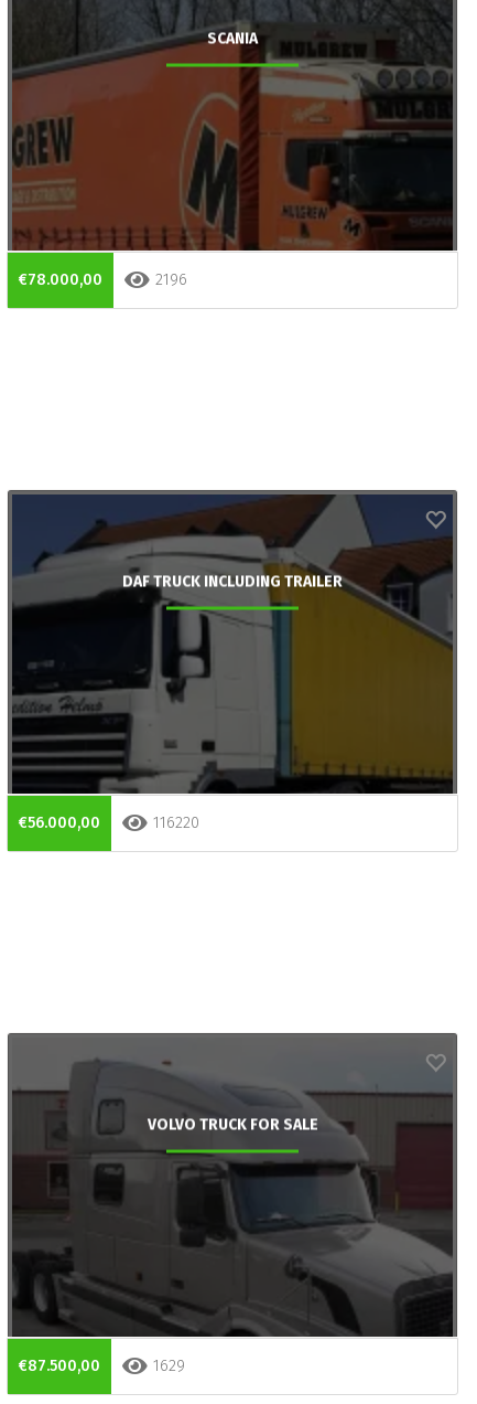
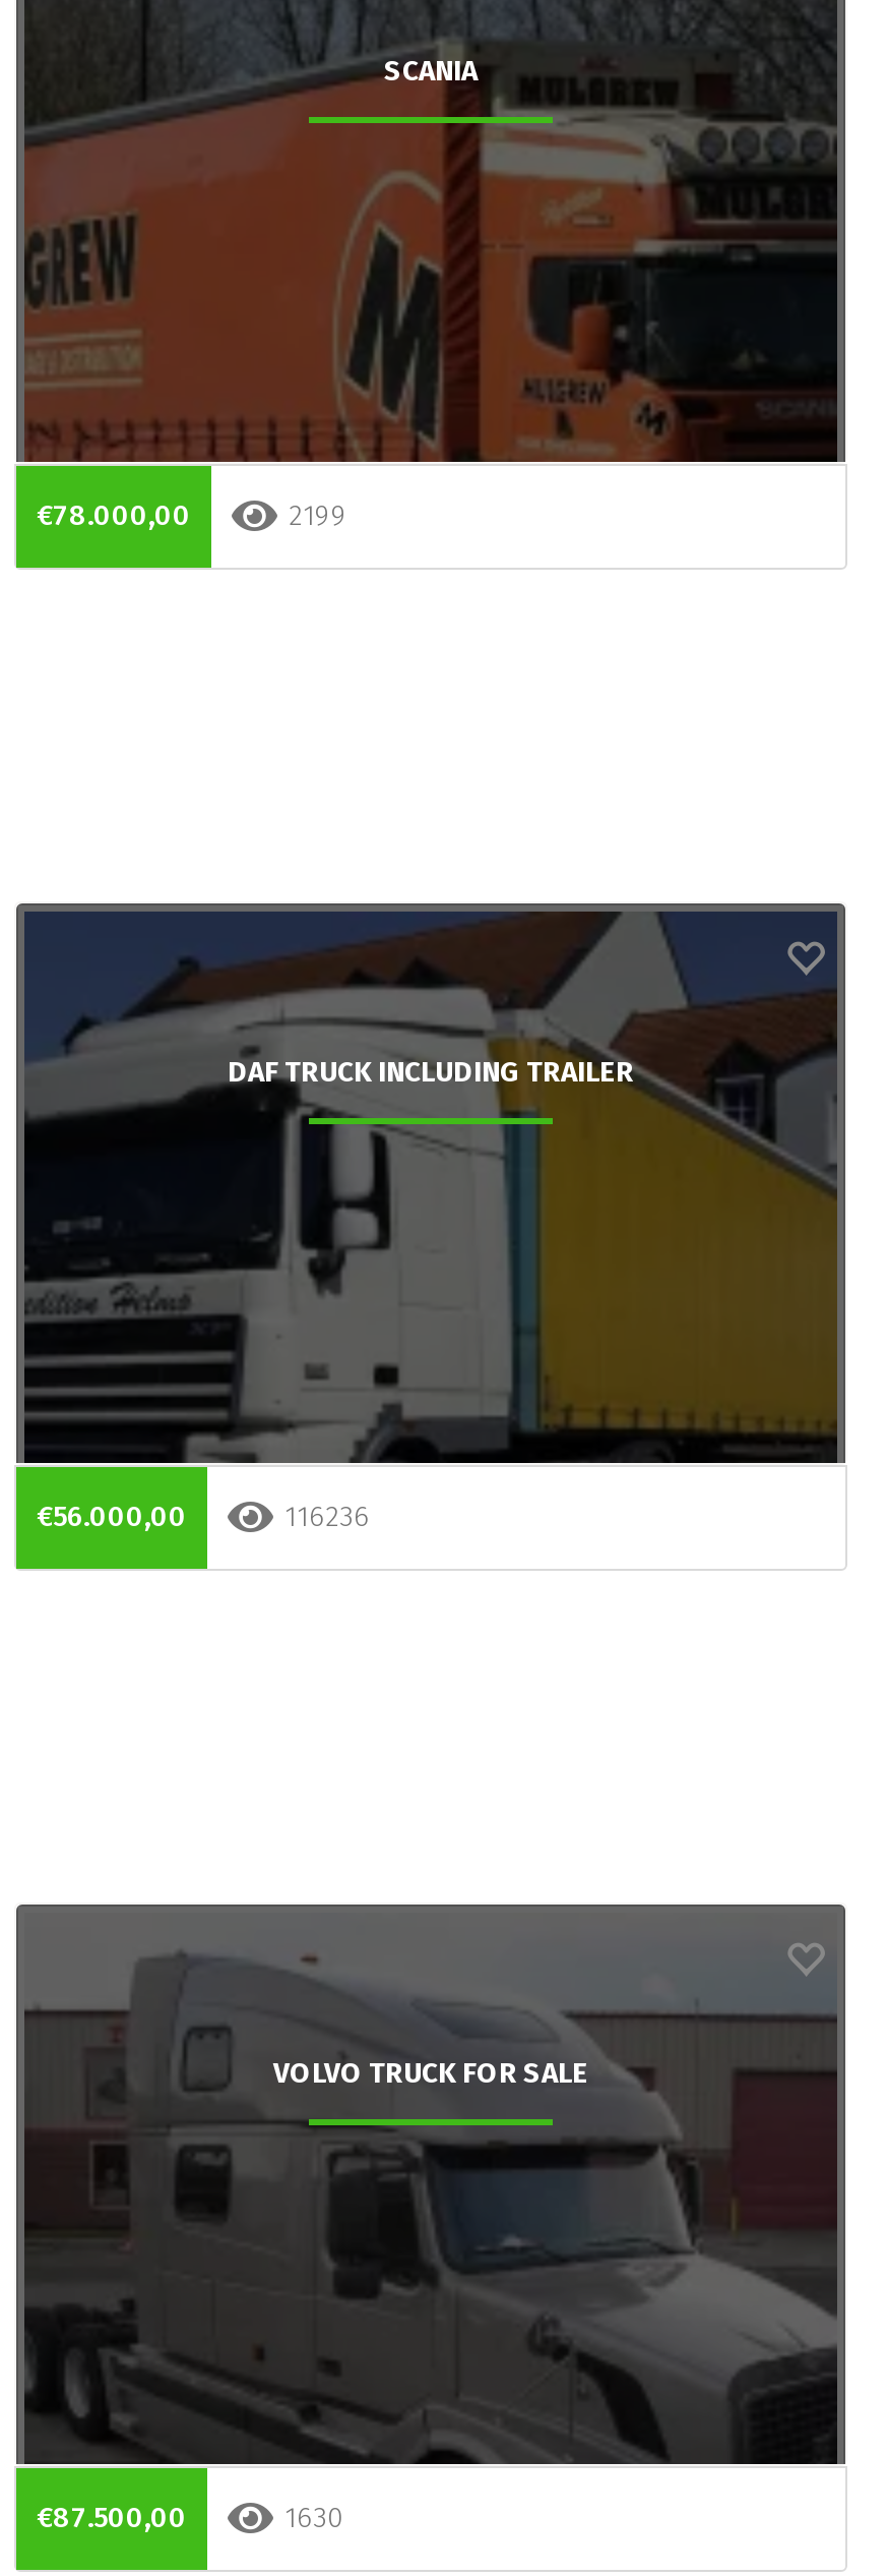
- 2196
+ 2199

- 116220
+ 116236

- 1629
+ 1630
